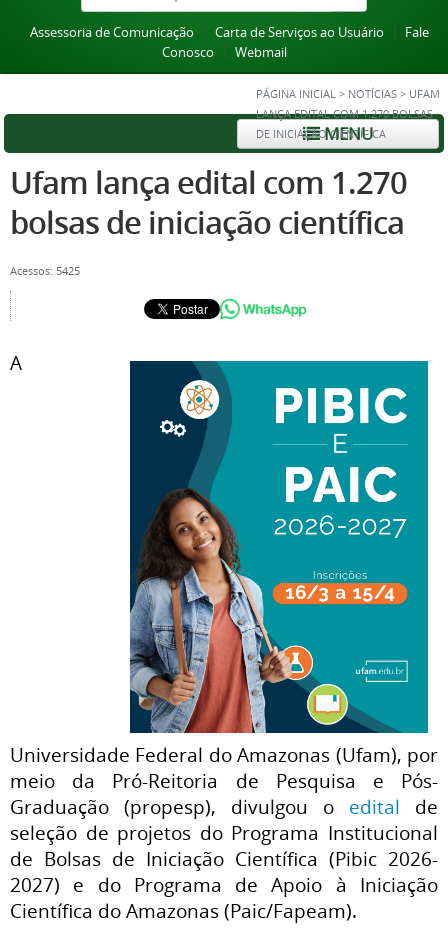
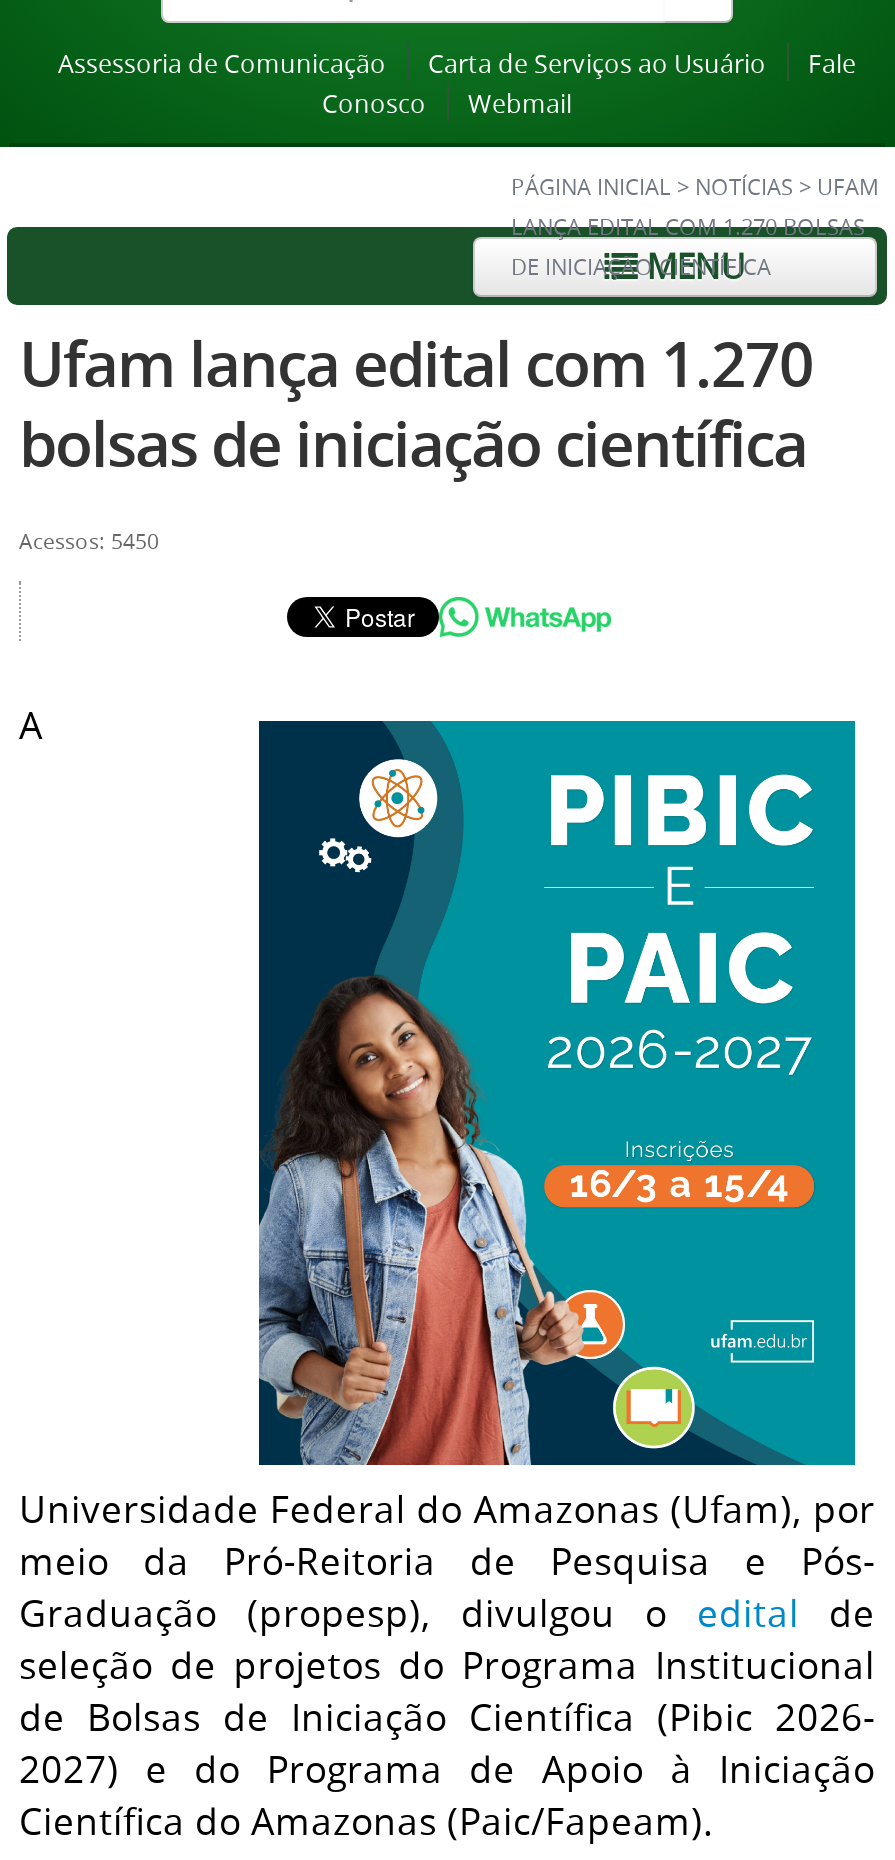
- Acessos: 5425
+ Acessos: 5450
